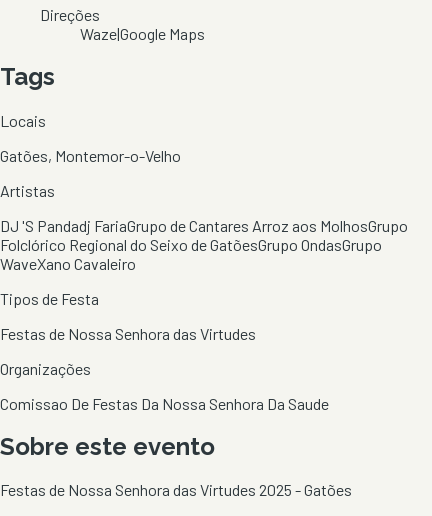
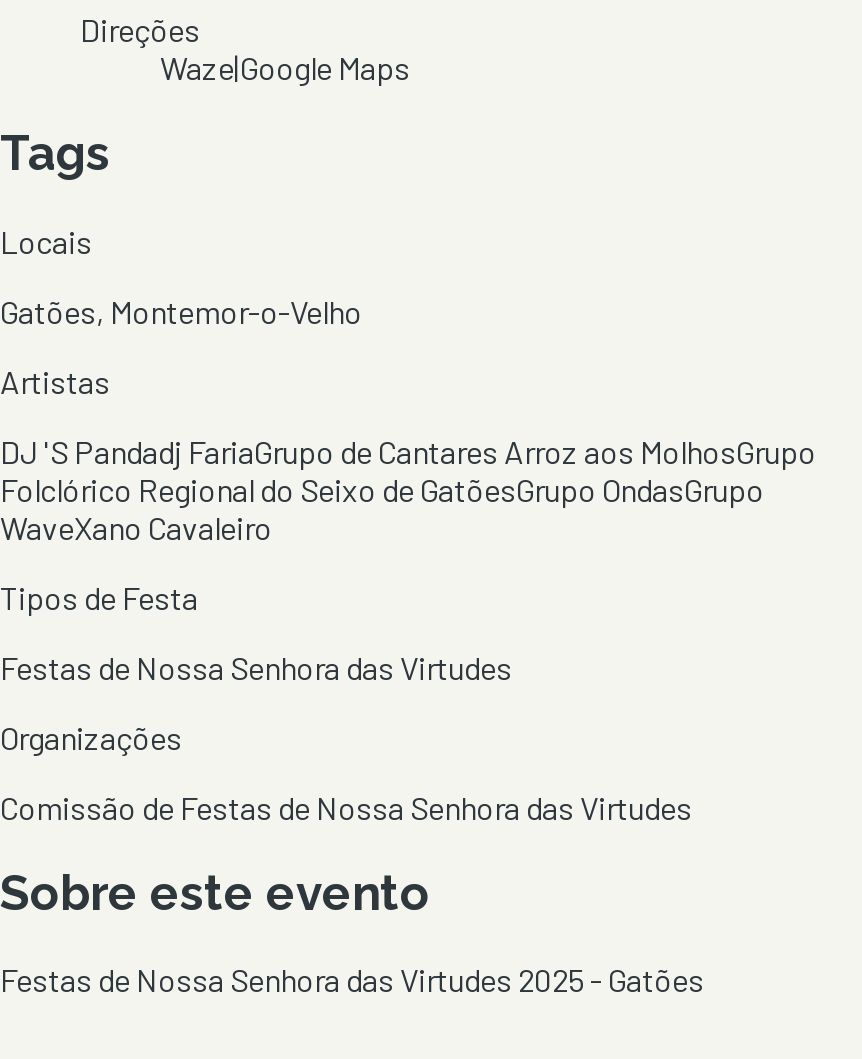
- Comissao De Festas Da Nossa Senhora Da Saude
+ Comissão de Festas de Nossa Senhora das Virtudes
